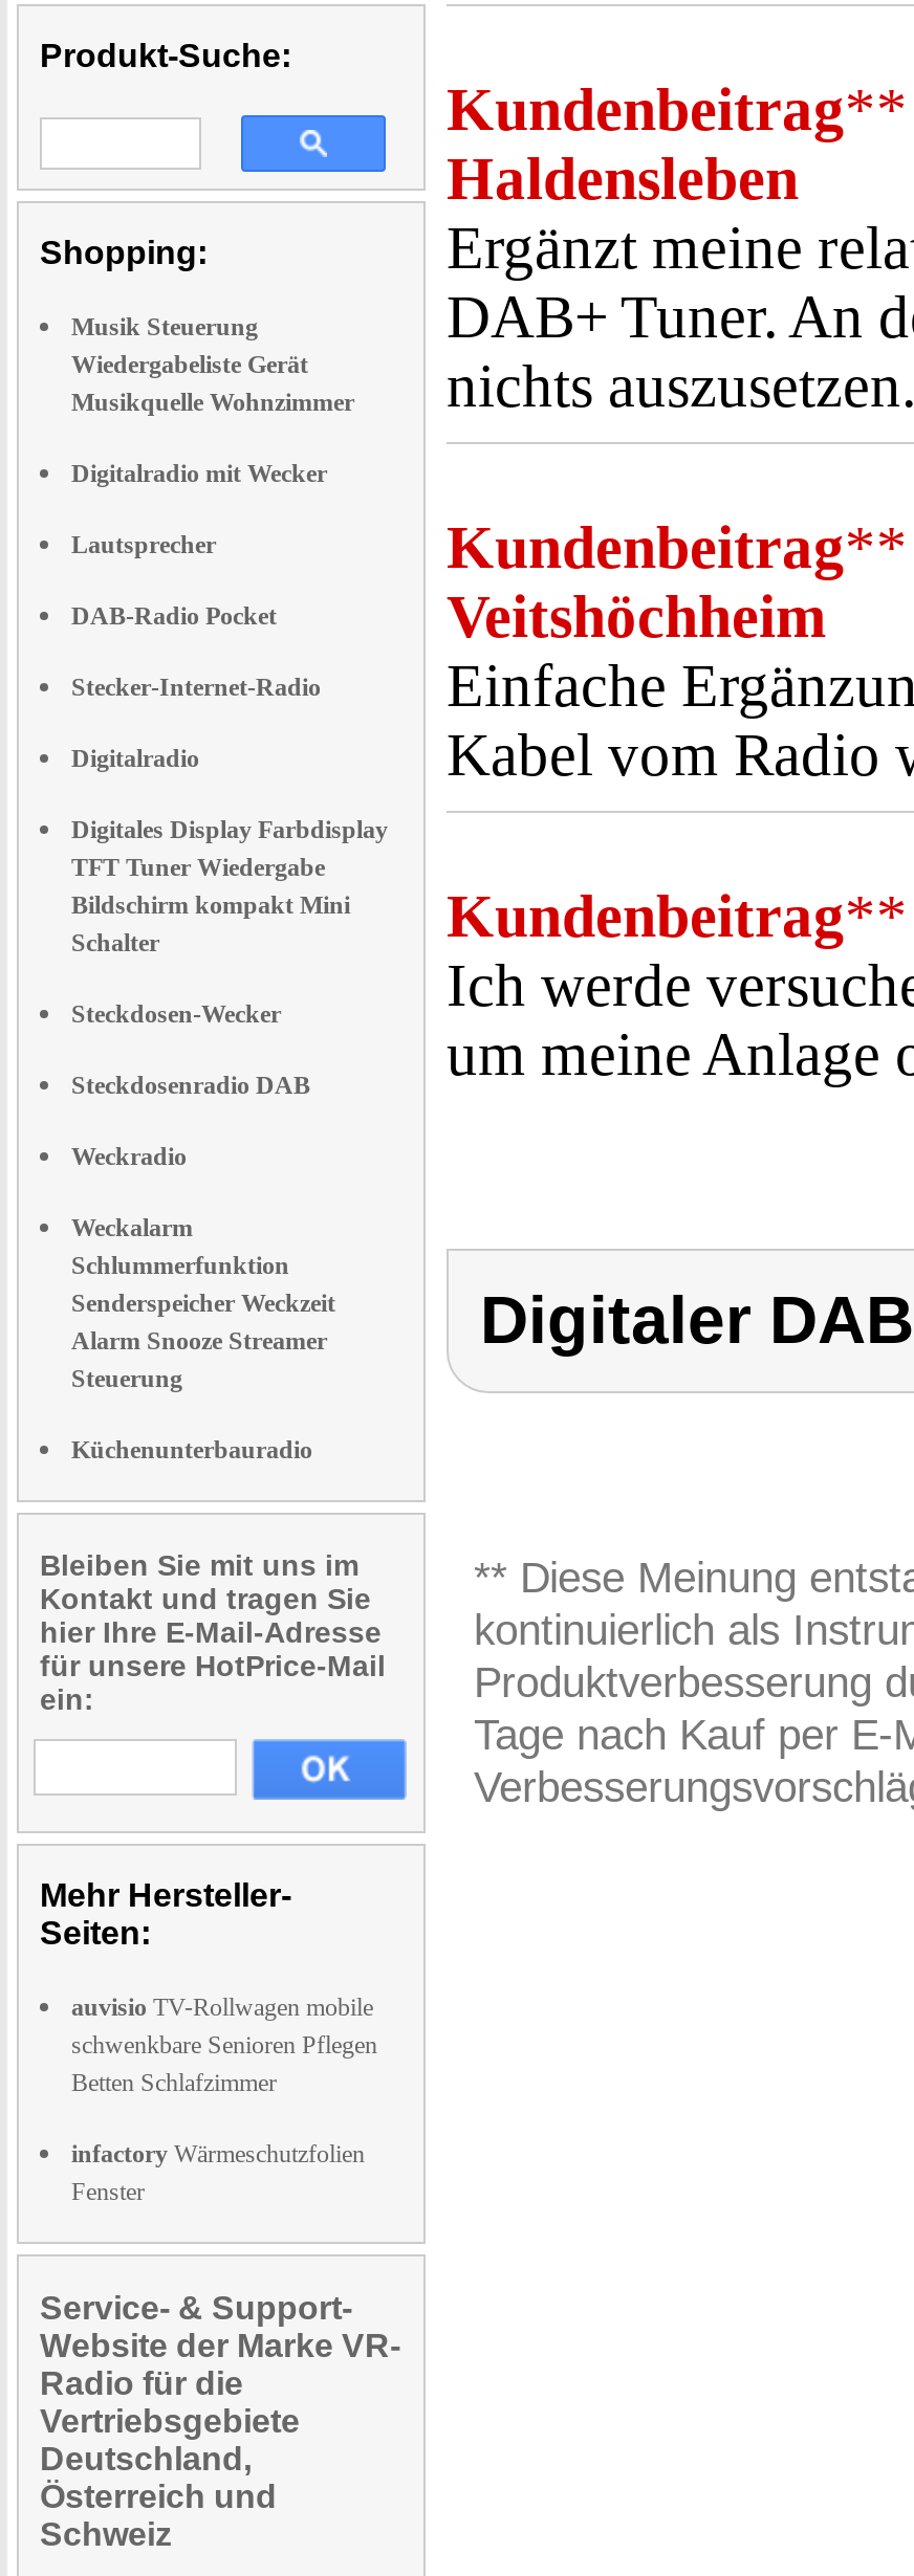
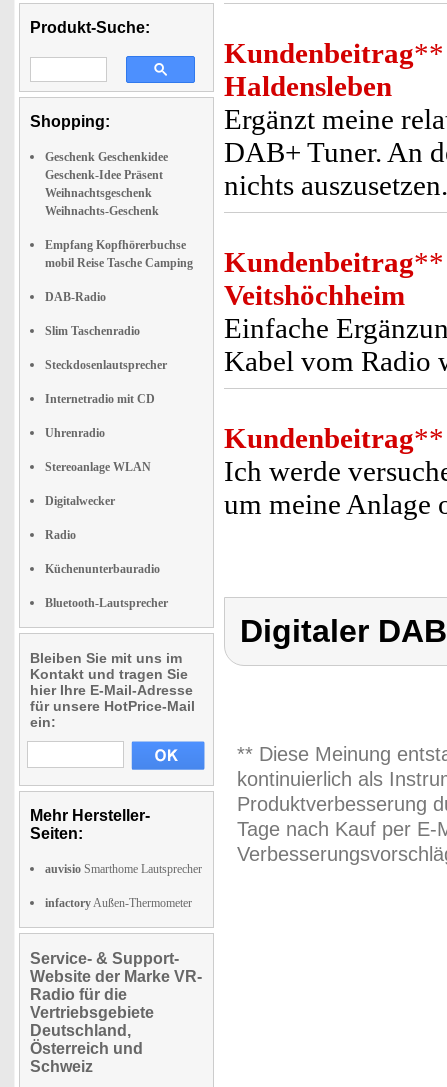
- Musik Steuerung
- Wiedergabeliste Gerät
- Musikquelle Wohnzimmer
- Digitalradio mit Wecker
- Lautsprecher
- DAB-Radio Pocket
- Stecker-Internet-Radio
- Digitalradio
- Digitales Display Farbdisplay
- TFT Tuner Wiedergabe
- Bildschirm kompakt Mini
- Schalter
- Steckdosen-Wecker
- Steckdosenradio DAB
- Weckradio
- Weckalarm
- Schlummerfunktion
- Senderspeicher Weckzeit
- Alarm Snooze Streamer
- Steuerung
+ Geschenk Geschenkidee
+ Geschenk-Idee Präsent
+ Weihnachtsgeschenk
+ Weihnachts-Geschenk
+ Empfang Kopfhörerbuchse
+ mobil Reise Tasche Camping
+ DAB-Radio
+ Slim Taschenradio
+ Steckdosenlautsprecher
+ Internetradio mit CD
+ Uhrenradio
+ Stereoanlage WLAN
+ Digitalwecker
+ Radio

+ Bluetooth-Lautsprecher

- auvisio TV-Rollwagen mobile
- schwenkbare Senioren Pflegen
- Betten Schlafzimmer
+ auvisio Smarthome Lautsprecher

- infactory Wärmeschutzfolien
- Fenster
+ infactoryAußen-Thermometer
